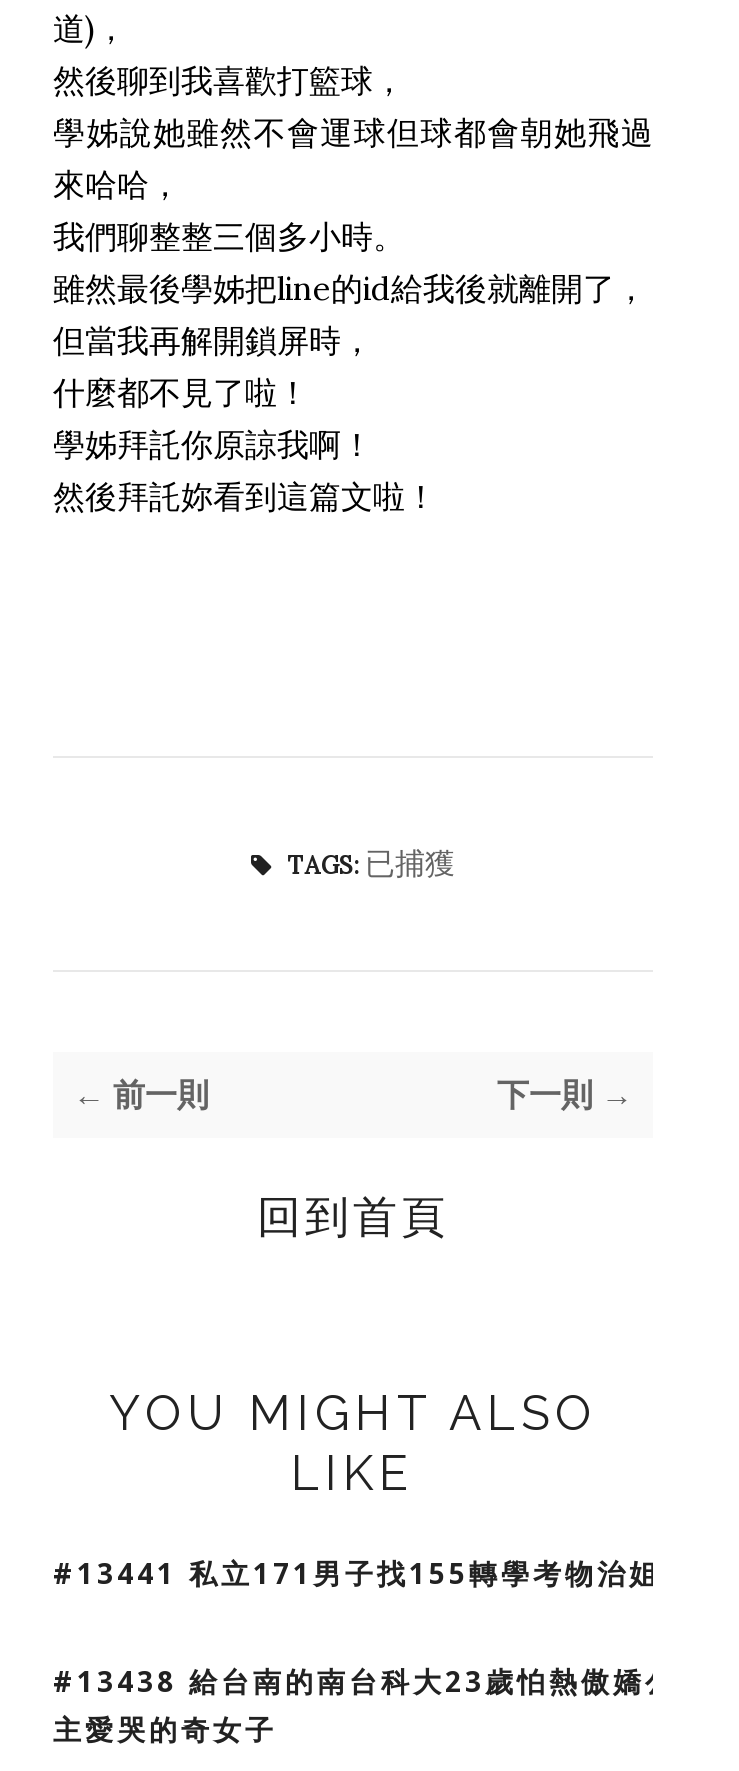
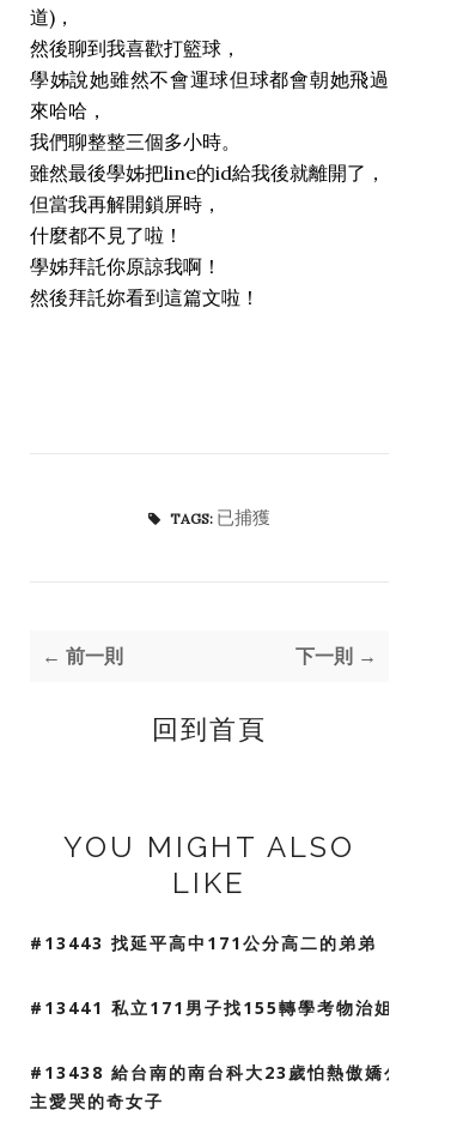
+ #13443 找延平高中171公分高二的弟弟
